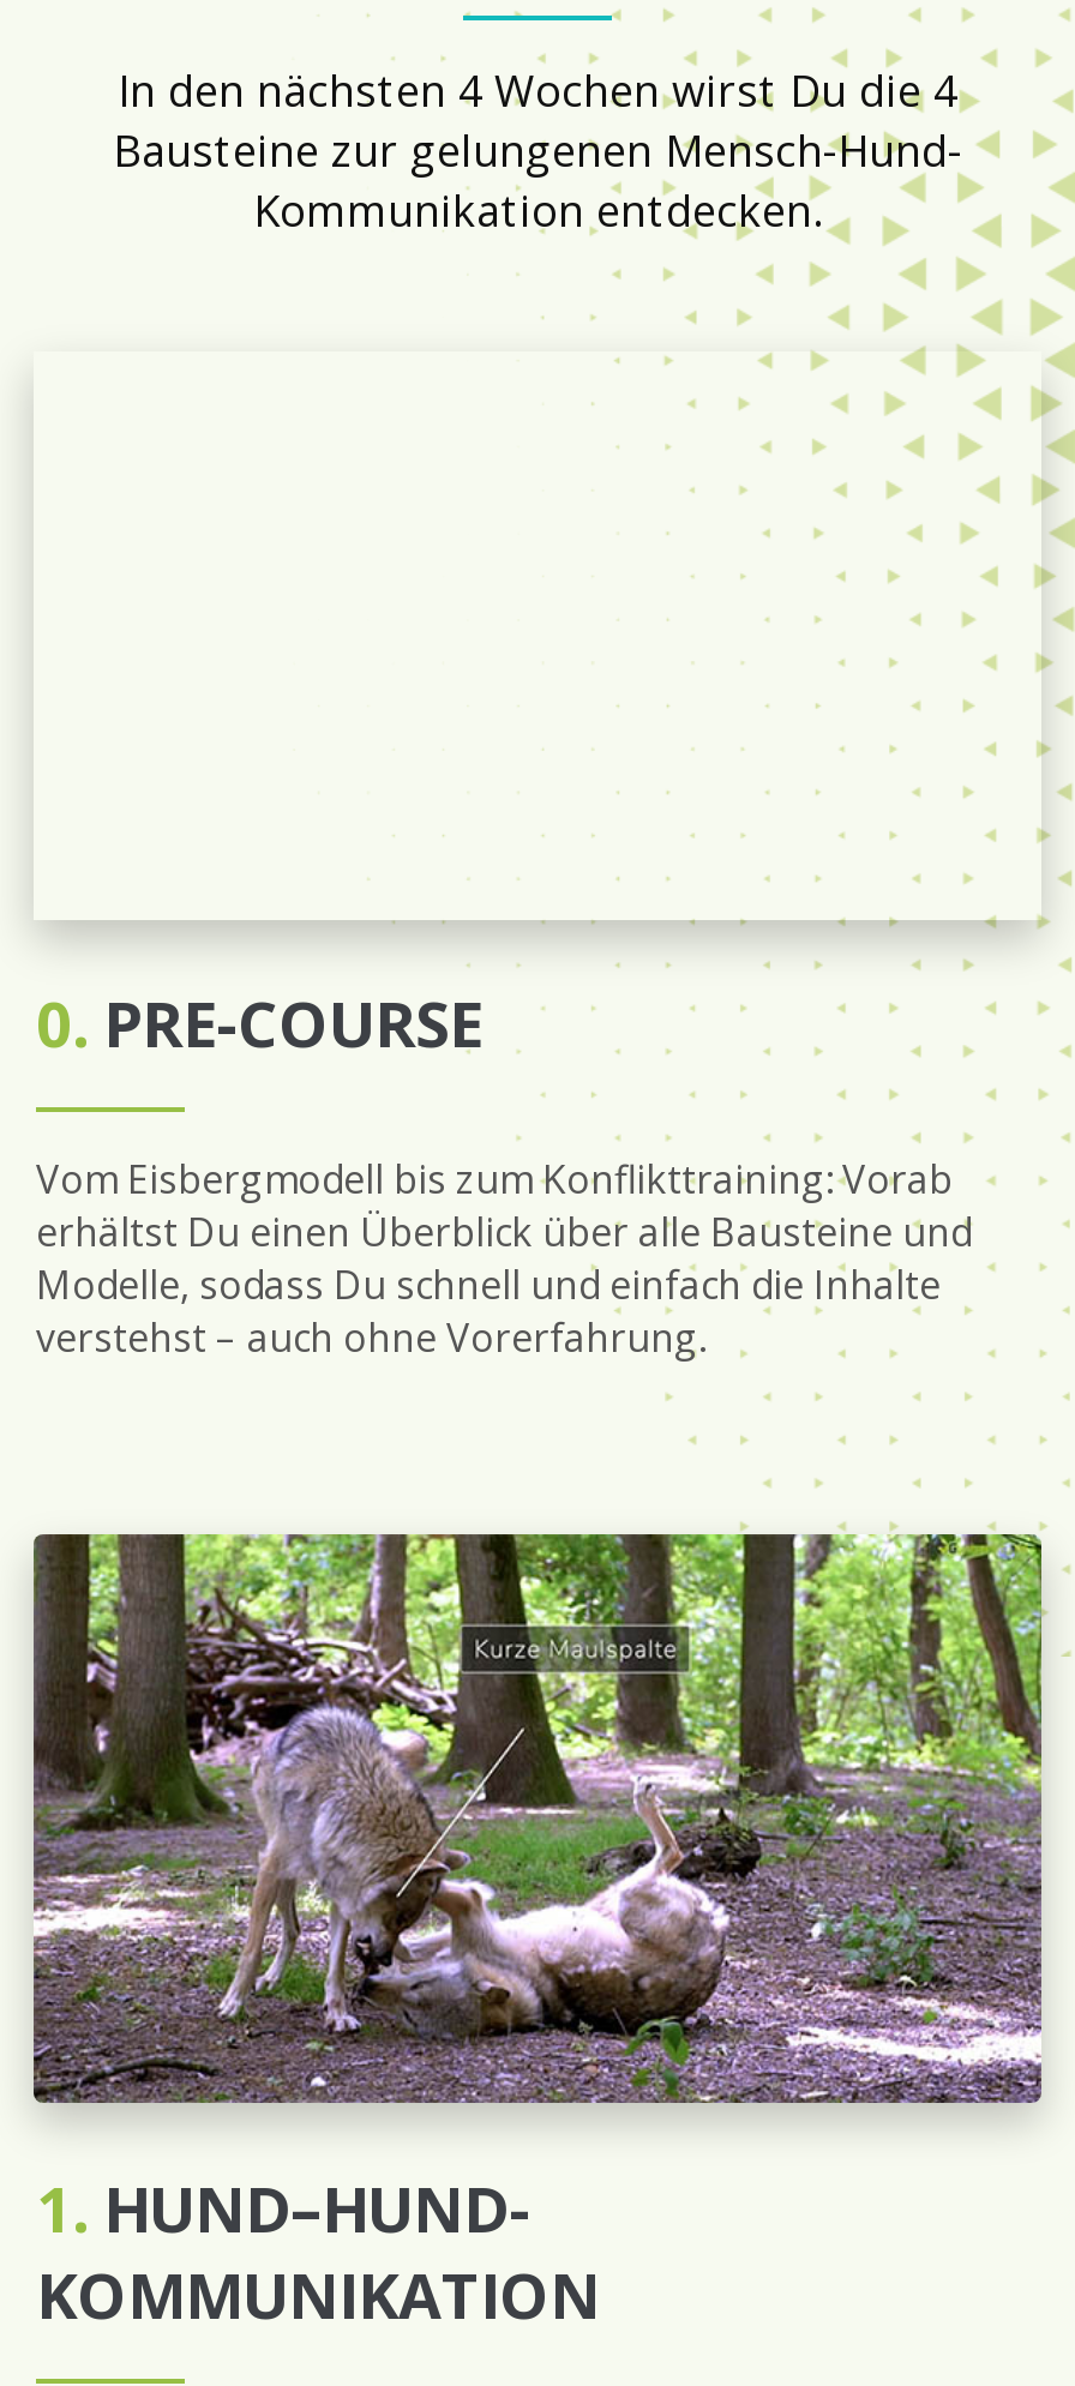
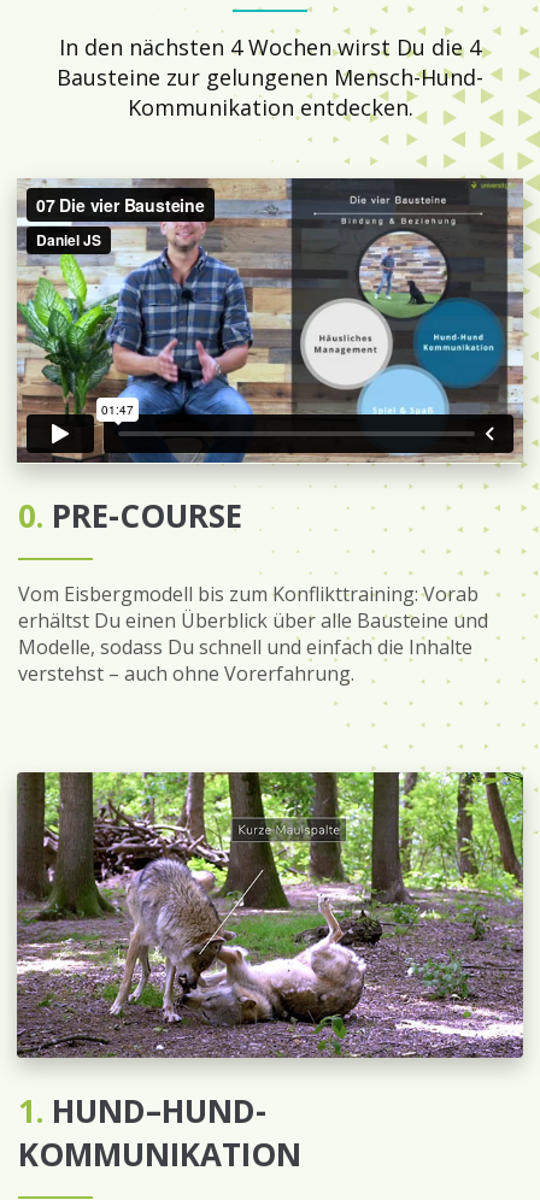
+ [image]
